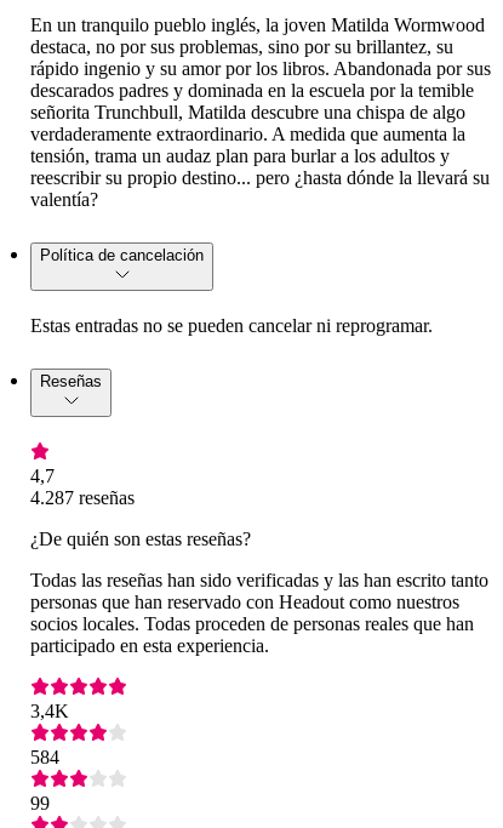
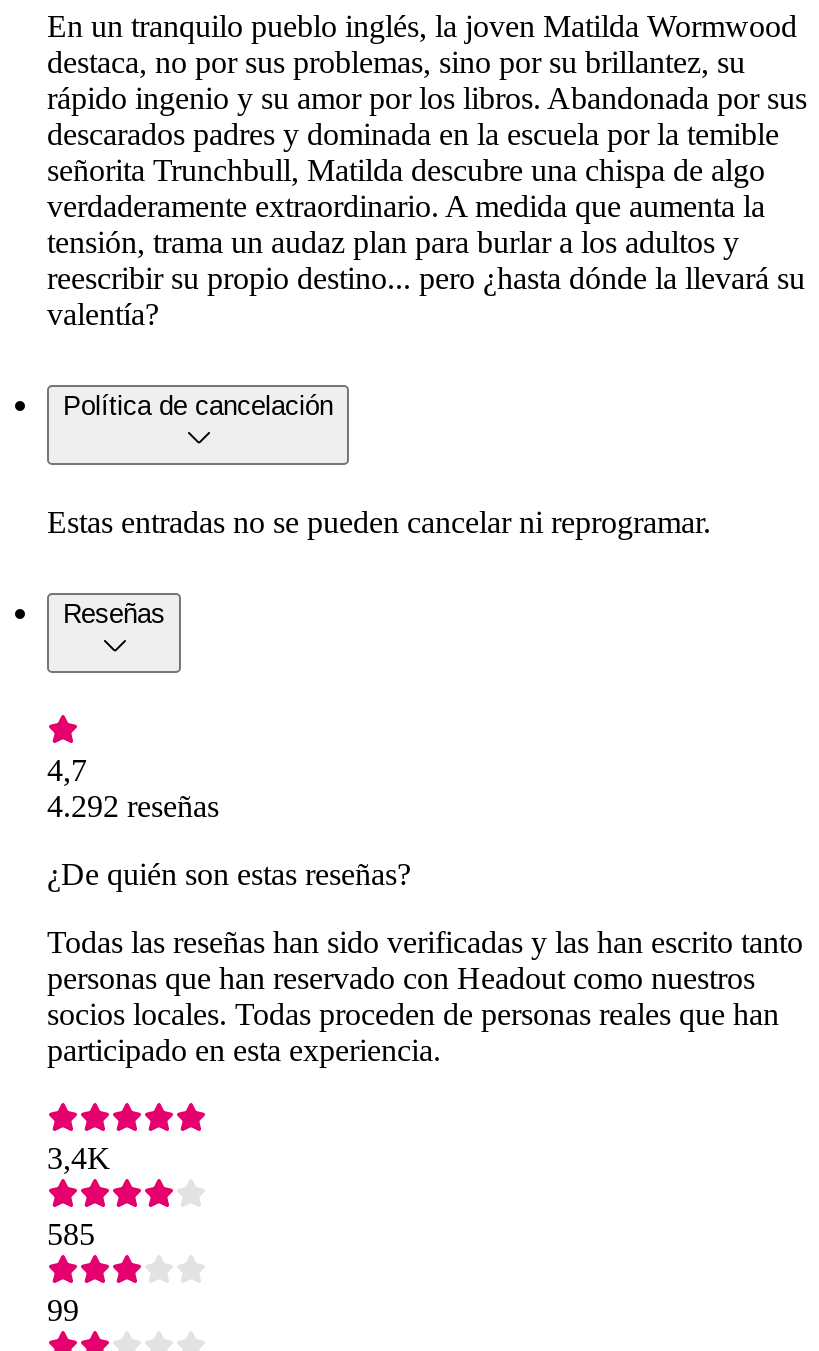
- 4.287 reseñas
+ 4.292 reseñas

- 584
+ 585
